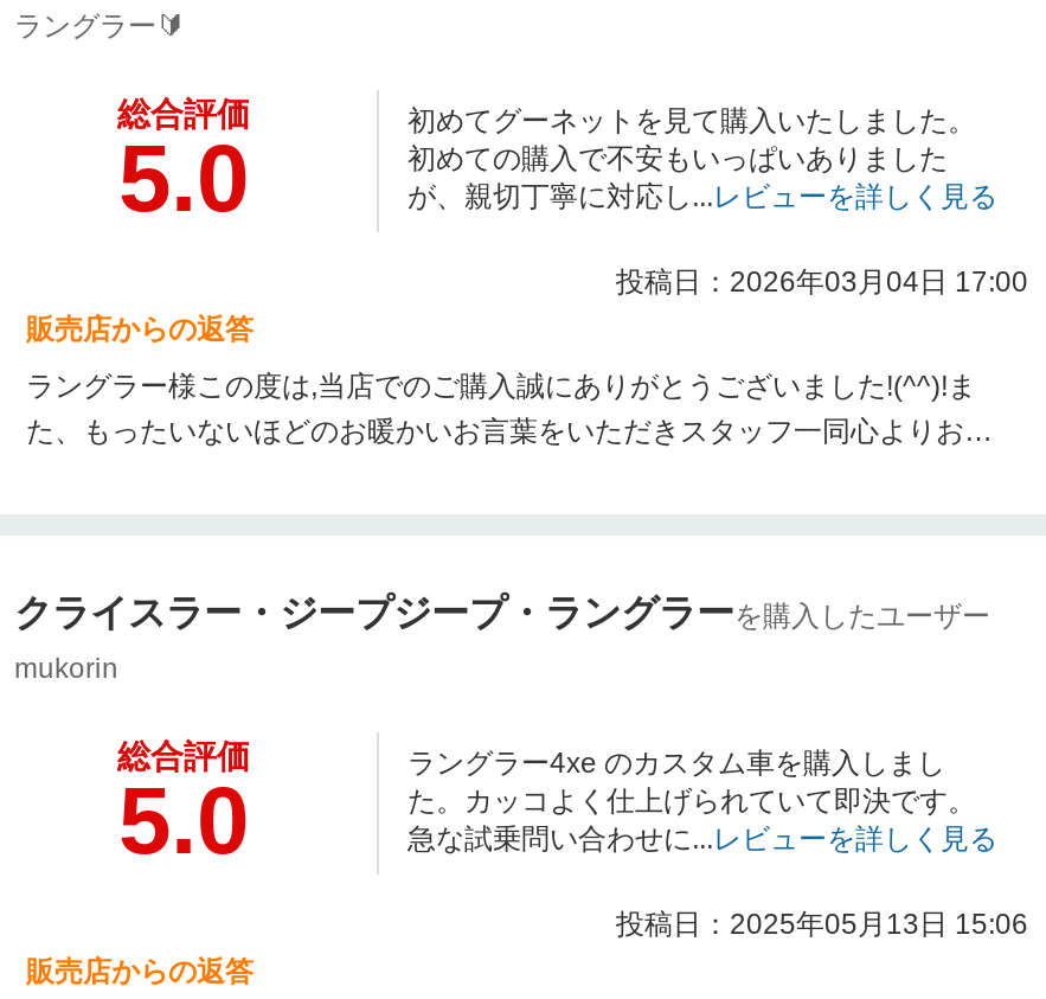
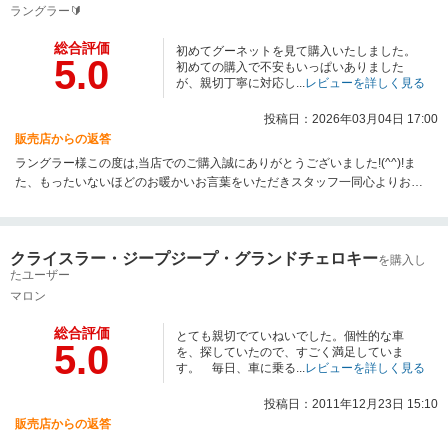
- クライスラー・ジープジープ・ラングラーを購入したユーザー
+ クライスラー・ジープジープ・グランドチェロキーを購入し
+ たユーザー

- mukorin
+ マロン

- ラングラー4xe のカスタム車を購入しまし
- た。カッコよく仕上げられていて即決です。
- 急な試乗問い合わせに...レビューを詳しく見る
+ とても親切でていねいでした。個性的な車
+ を、探していたので、すごく満足していま
+ す。 毎日、車に乗る...レビューを詳しく見る

- 投稿日：2025年05月13日 15:06
+ 投稿日：2011年12月23日 15:10
